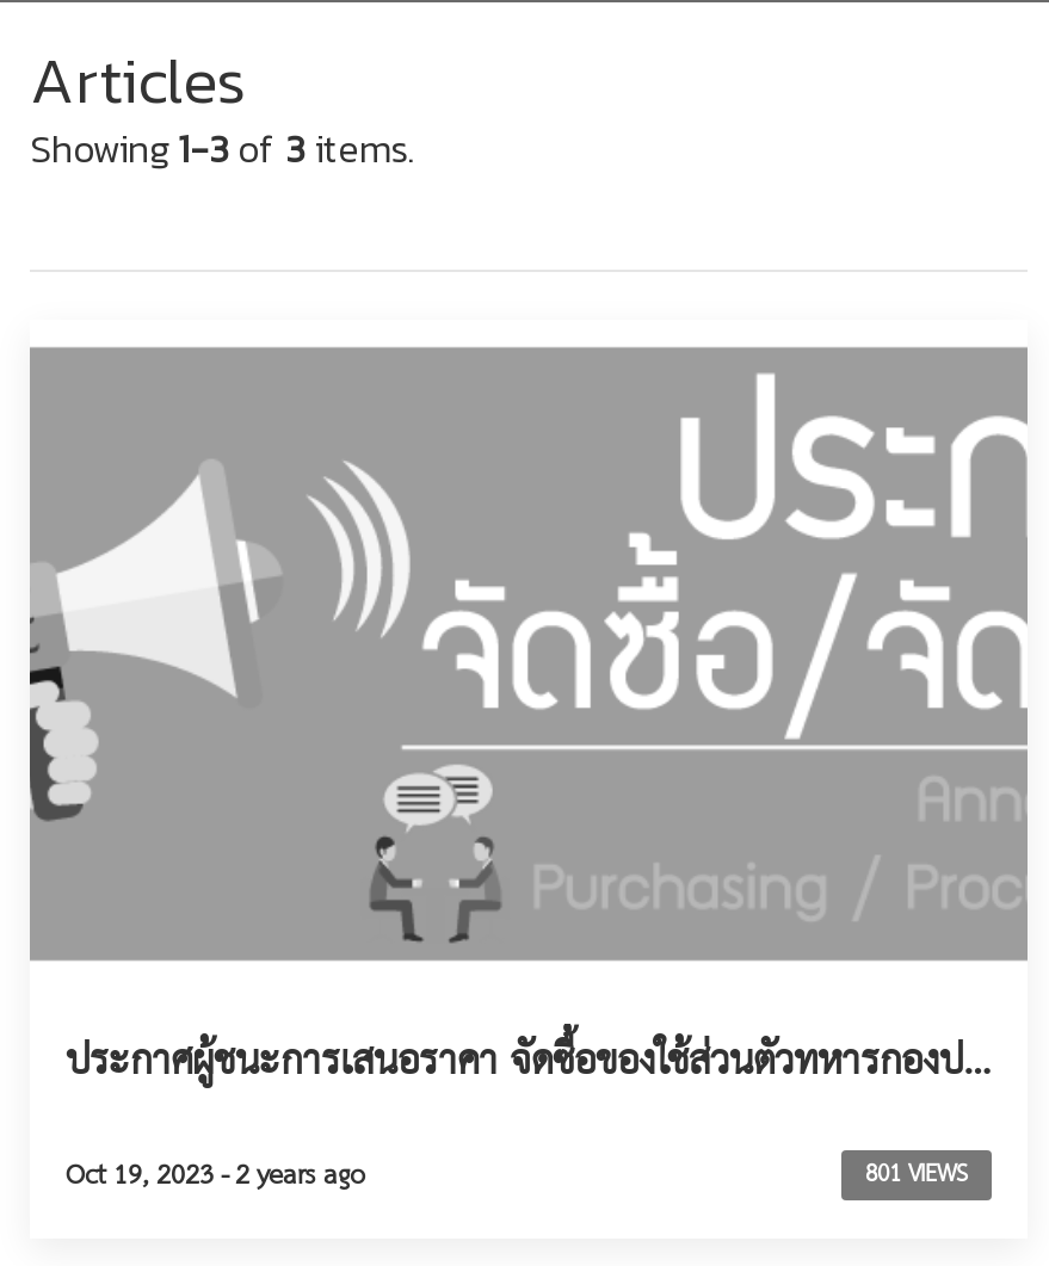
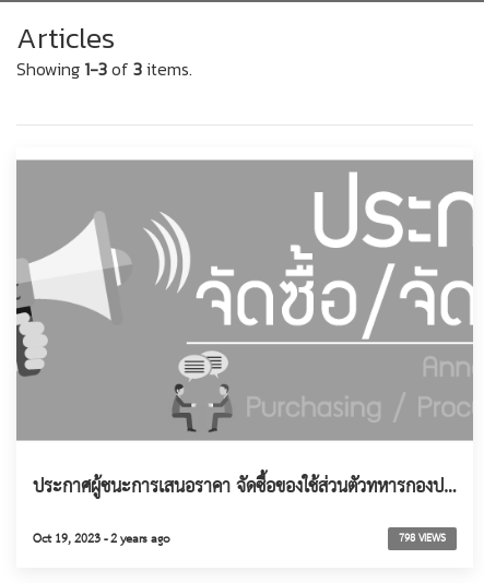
- 801 VIEWS
+ 798 VIEWS
